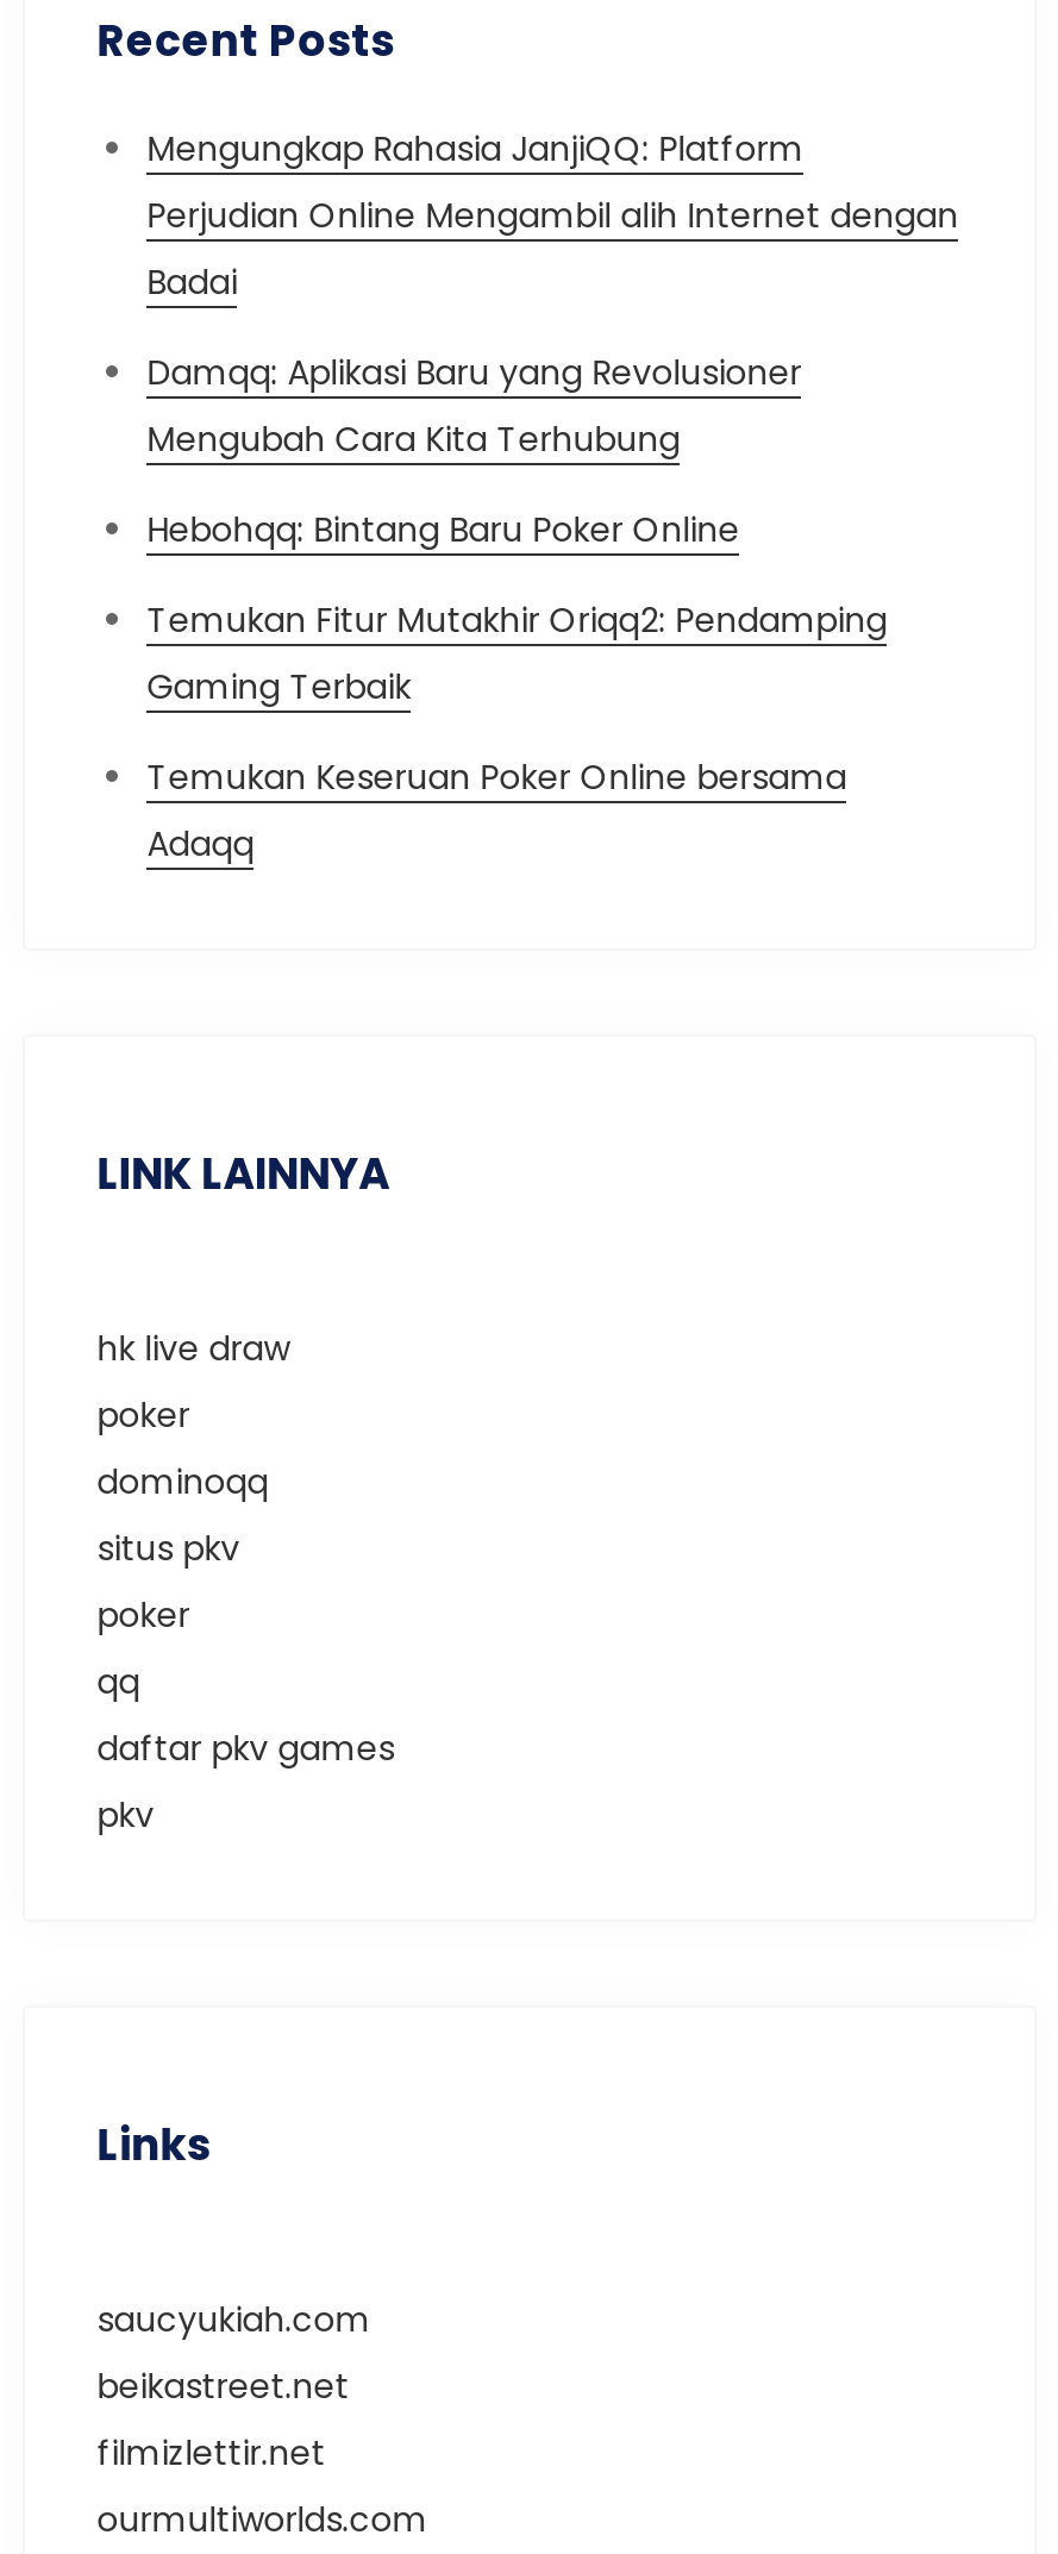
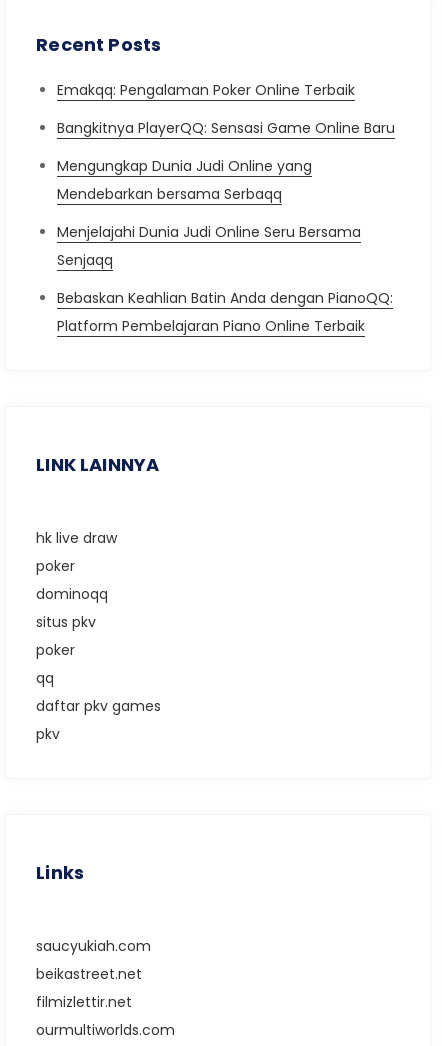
- Mengungkap Rahasia JanjiQQ: Platform
- Perjudian Online Mengambil alih Internet dengan
- Badai
+ Emakqq: Pengalaman Poker Online Terbaik

- Damqq: Aplikasi Baru yang Revolusioner
- Mengubah Cara Kita Terhubung
+ Bangkitnya PlayerQQ: Sensasi Game Online Baru

- Hebohqq: Bintang Baru Poker Online
+ Mengungkap Dunia Judi Online yang
+ Mendebarkan bersama Serbaqq

- Temukan Fitur Mutakhir Oriqq2: Pendamping
- Gaming Terbaik
+ Menjelajahi Dunia Judi Online Seru Bersama
+ Senjaqq

- Temukan Keseruan Poker Online bersama
- Adaqq
+ Bebaskan Keahlian Batin Anda dengan PianoQQ:
+ Platform Pembelajaran Piano Online Terbaik
